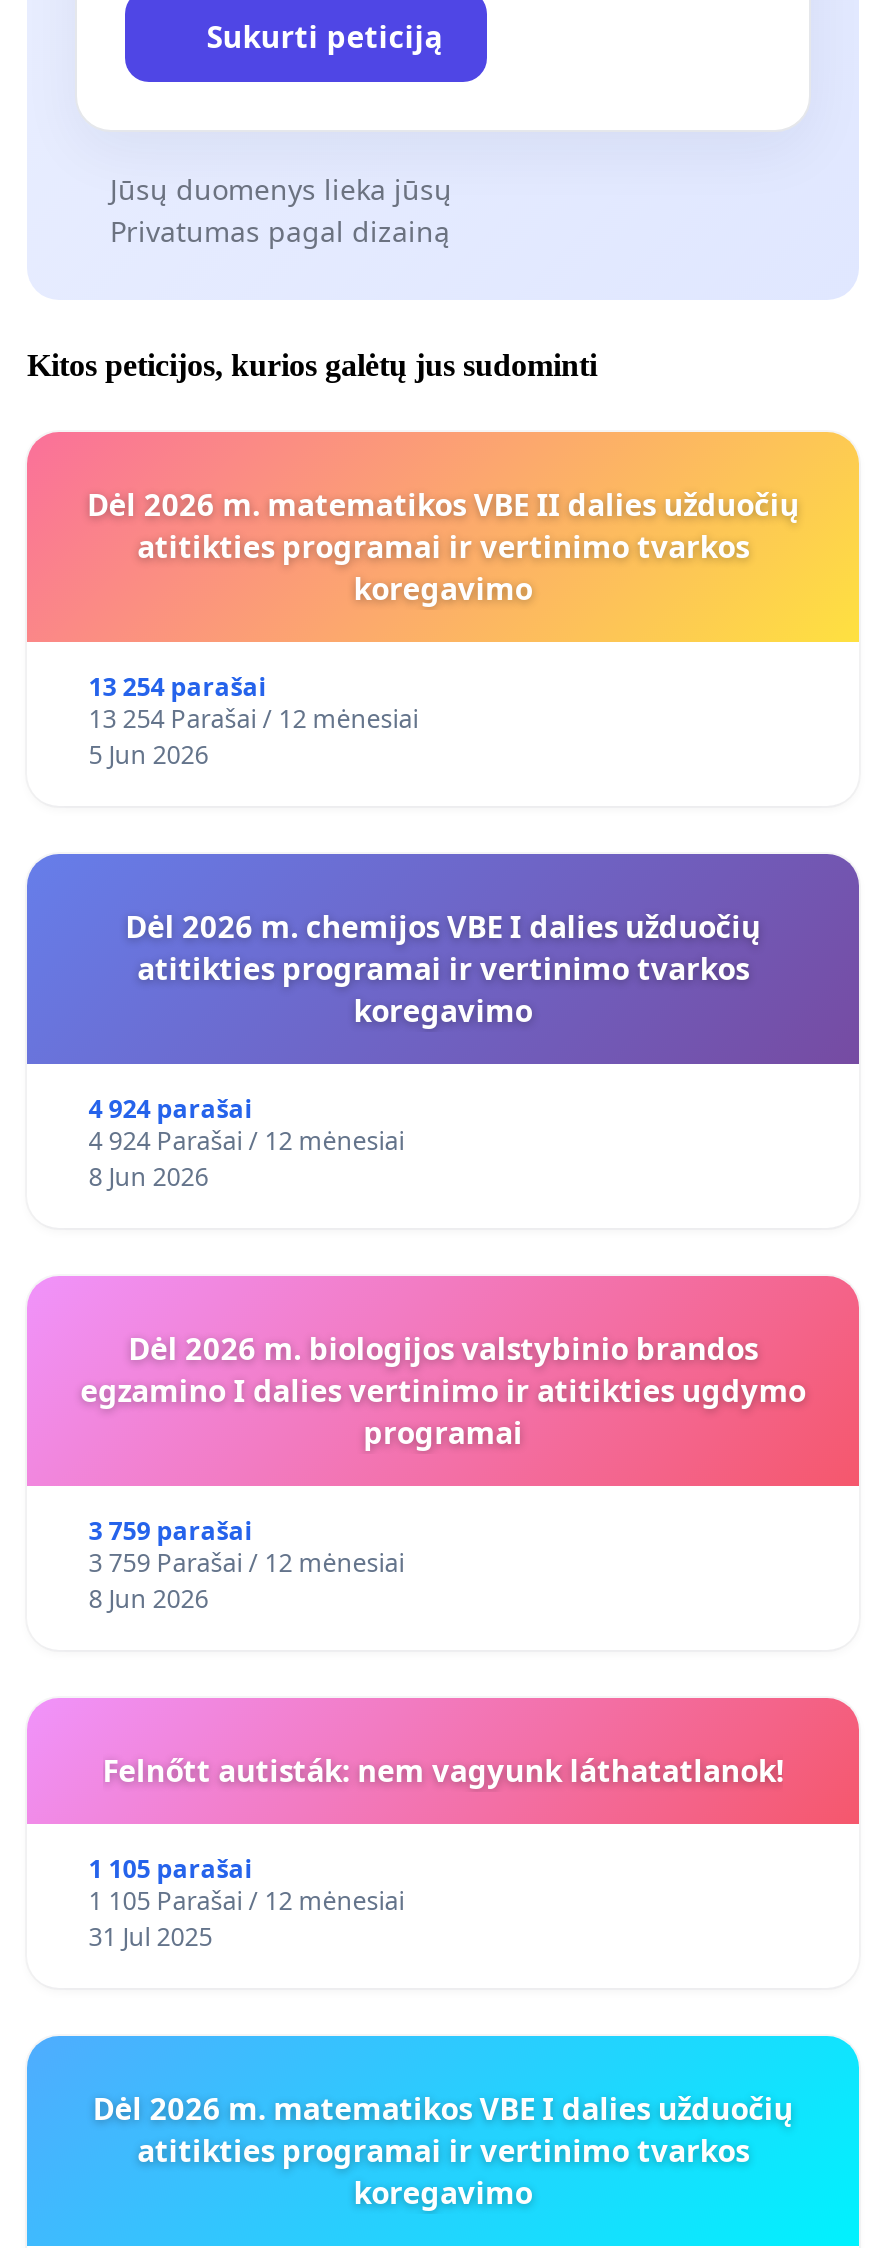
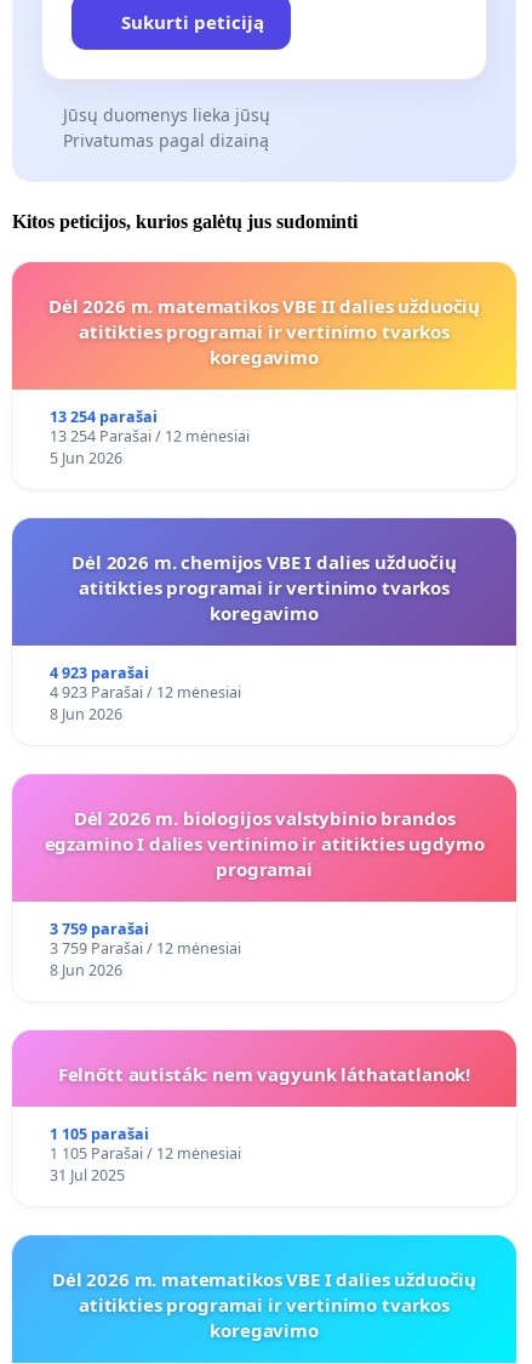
- 4 924 parašai
+ 4 923 parašai

- 4 924 Parašai / 12 mėnesiai
+ 4 923 Parašai / 12 mėnesiai
